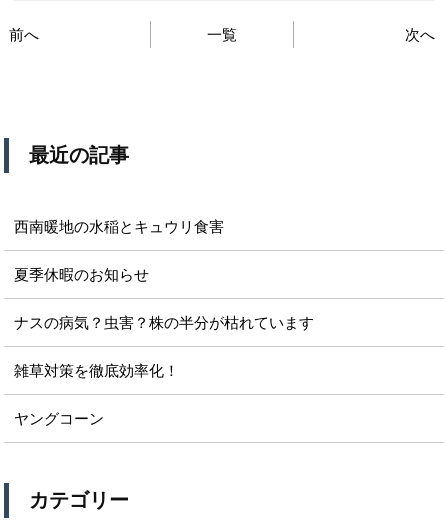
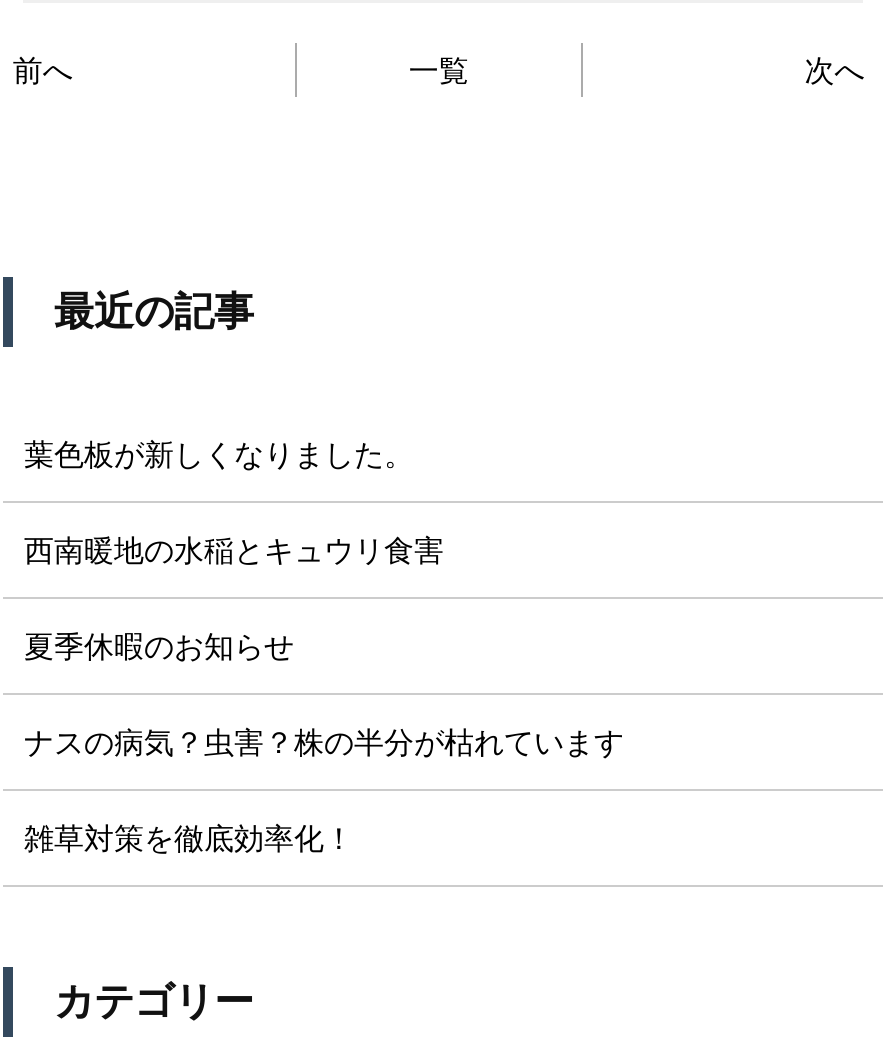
+ 葉色板が新しくなりました。

moved down: 西南暖地の水稲とキュウリ食害 | 夏季休暇のお知らせ | ナスの病気？虫害？株の半分が枯れています | 雑草対策を徹底効率化！

- ヤングコーン
